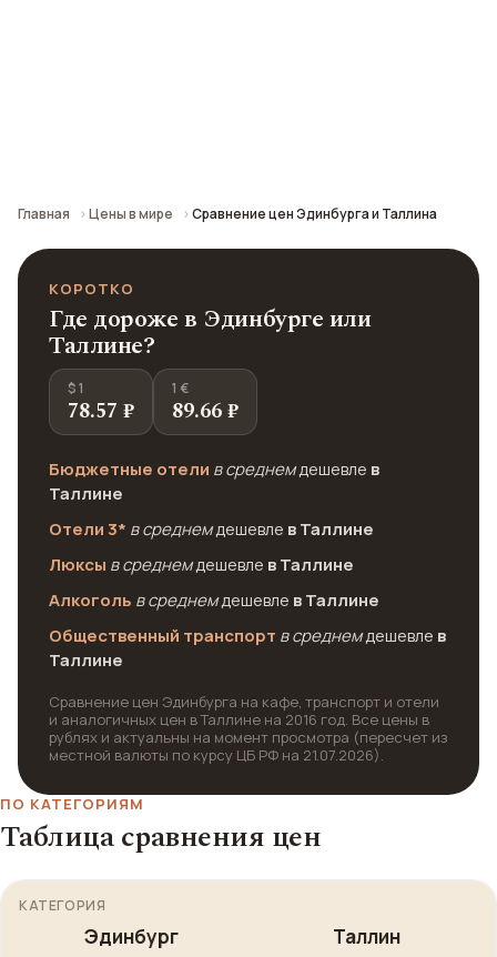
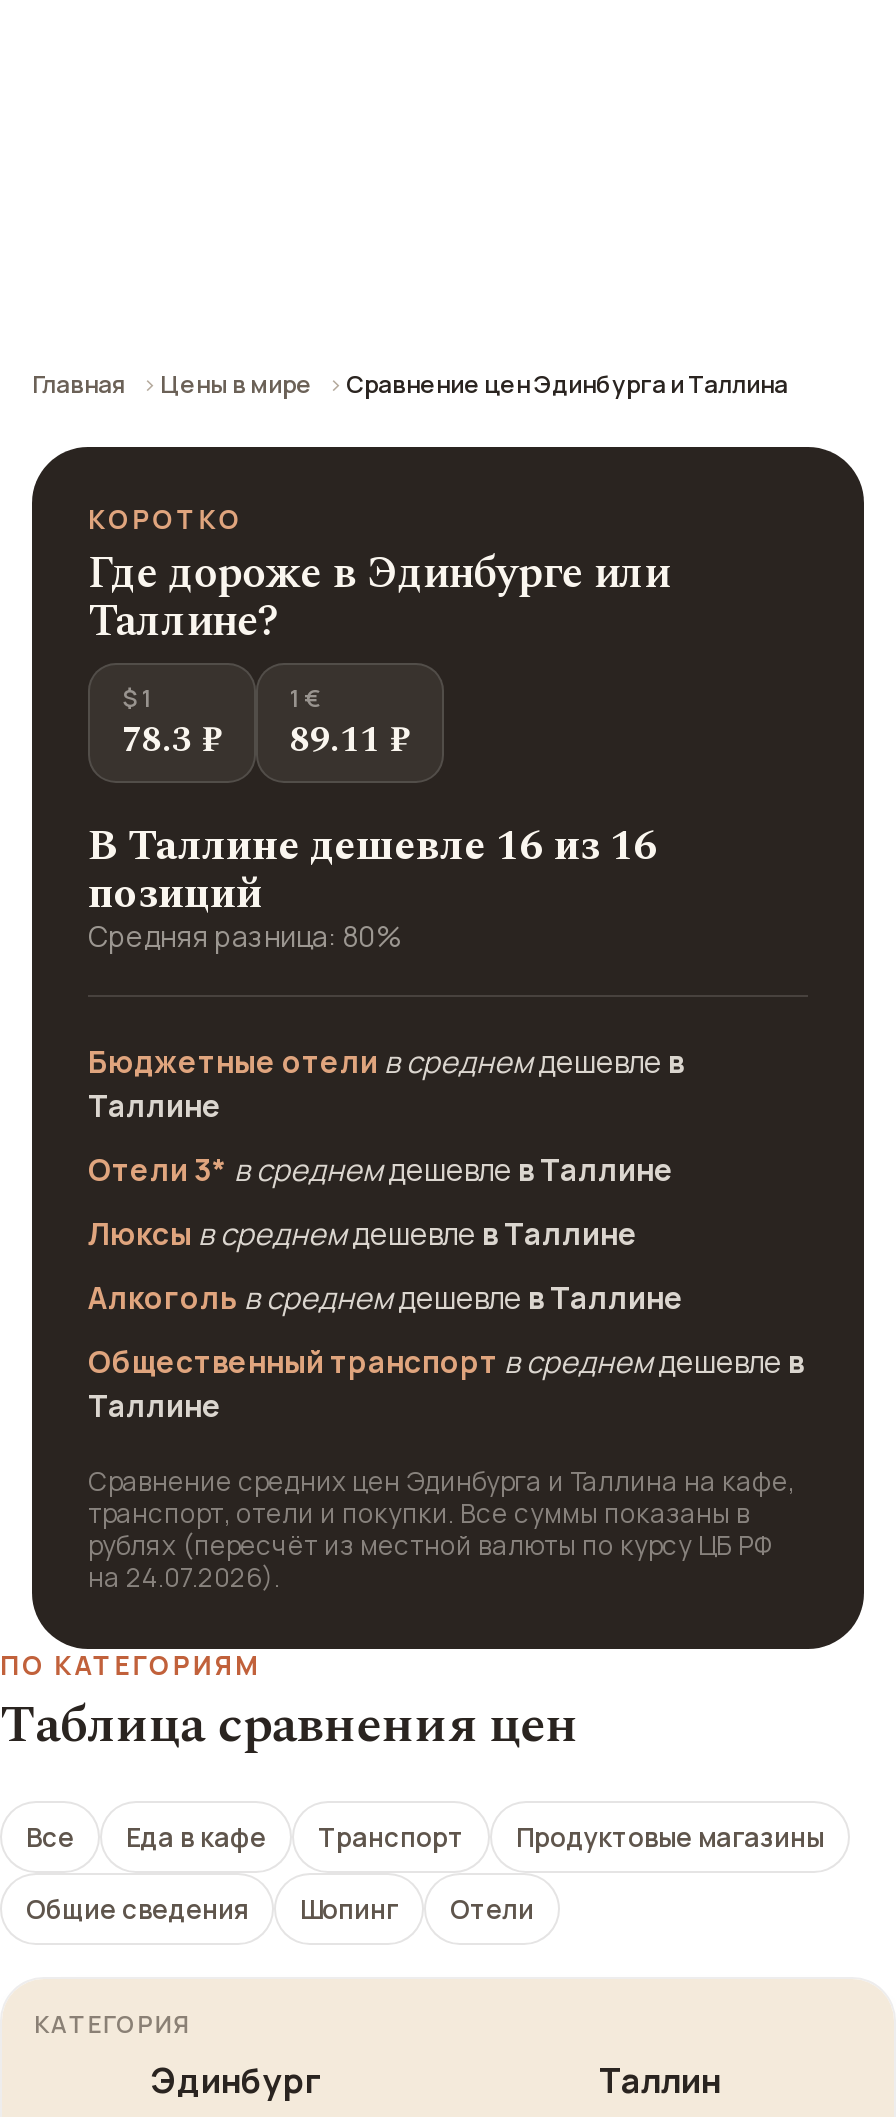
- 78.57 ₽
+ 78.3 ₽

- 89.66 ₽
+ 89.11 ₽
+ В Таллине дешевле 16 из 16
+ позиций
+ Средняя разница: 80%

- Сравнение цен Эдинбурга на кафе, транспорт и отели
- и аналогичных цен в Таллине на 2016 год. Все цены в
- рублях и актуальны на момент просмотра (пересчет из
- местной валюты по курсу ЦБ РФ на 21.07.2026).
+ Сравнение средних цен Эдинбурга и Таллина на кафе,
+ транспорт, отели и покупки. Все суммы показаны в
+ рублях (пересчёт из местной валюты по курсу ЦБ РФ
+ на 24.07.2026).

+ Все
+ Еда в кафе
+ Транспорт
+ Продуктовые магазины
+ Общие сведения
+ Шопинг
+ Отели
